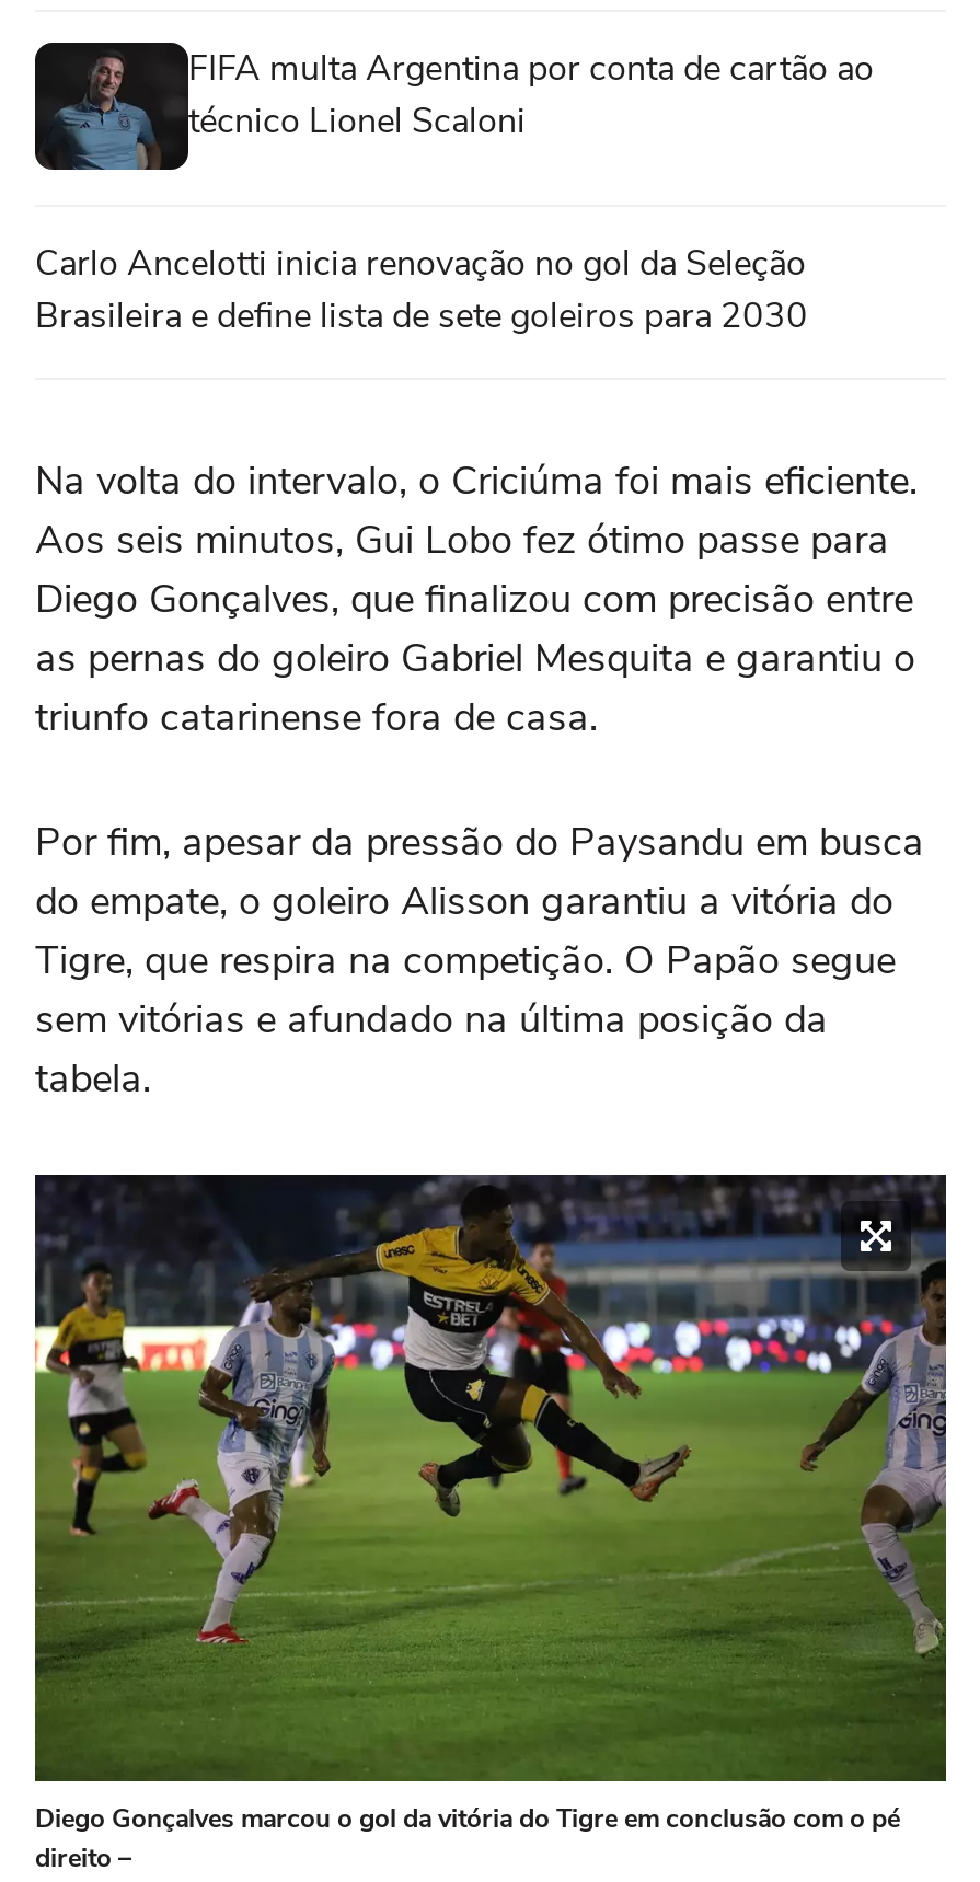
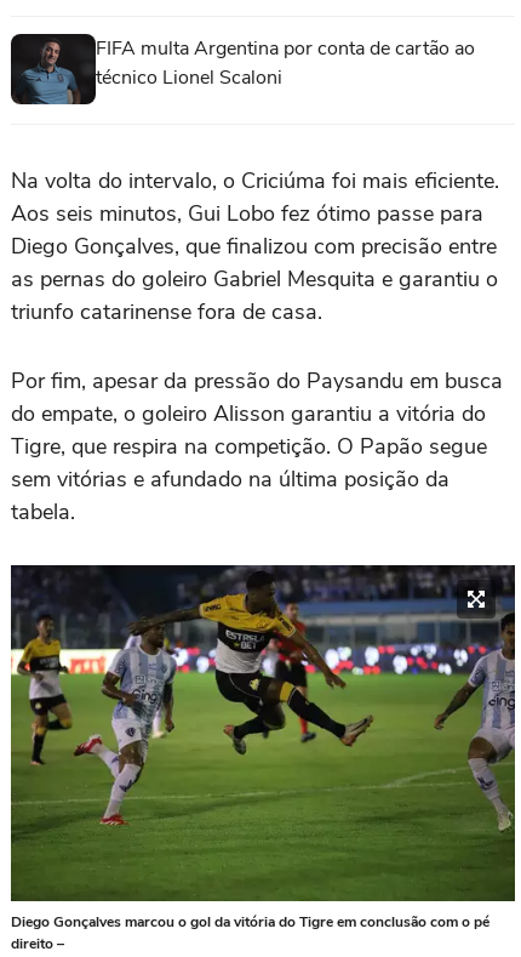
- Carlo Ancelotti inicia renovação no gol da Seleção
- Brasileira e define lista de sete goleiros para 2030
